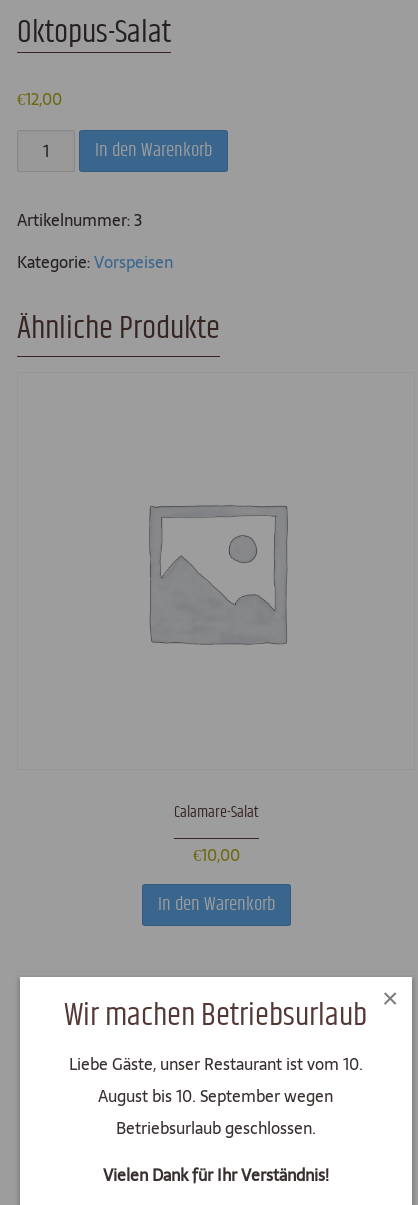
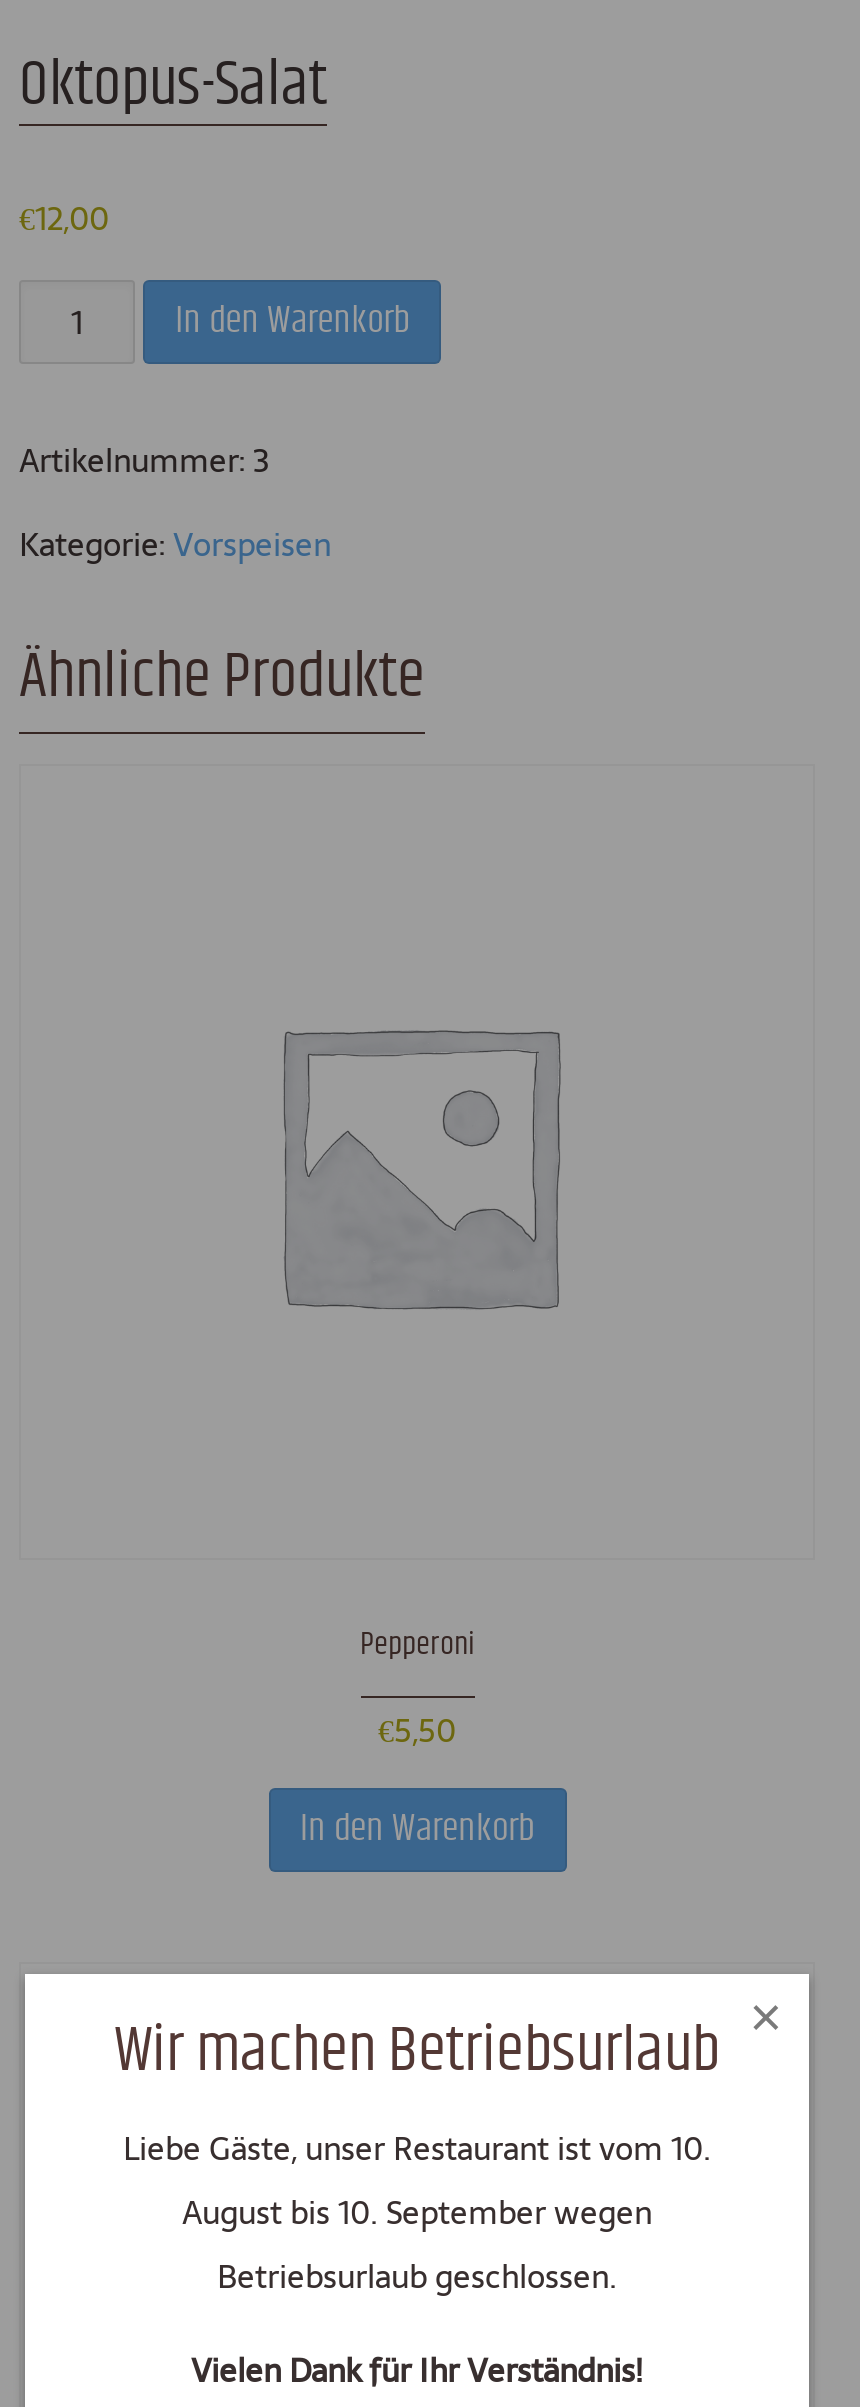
- Calamare-Salat
+ Pepperoni

- €10,00
+ €5,50
